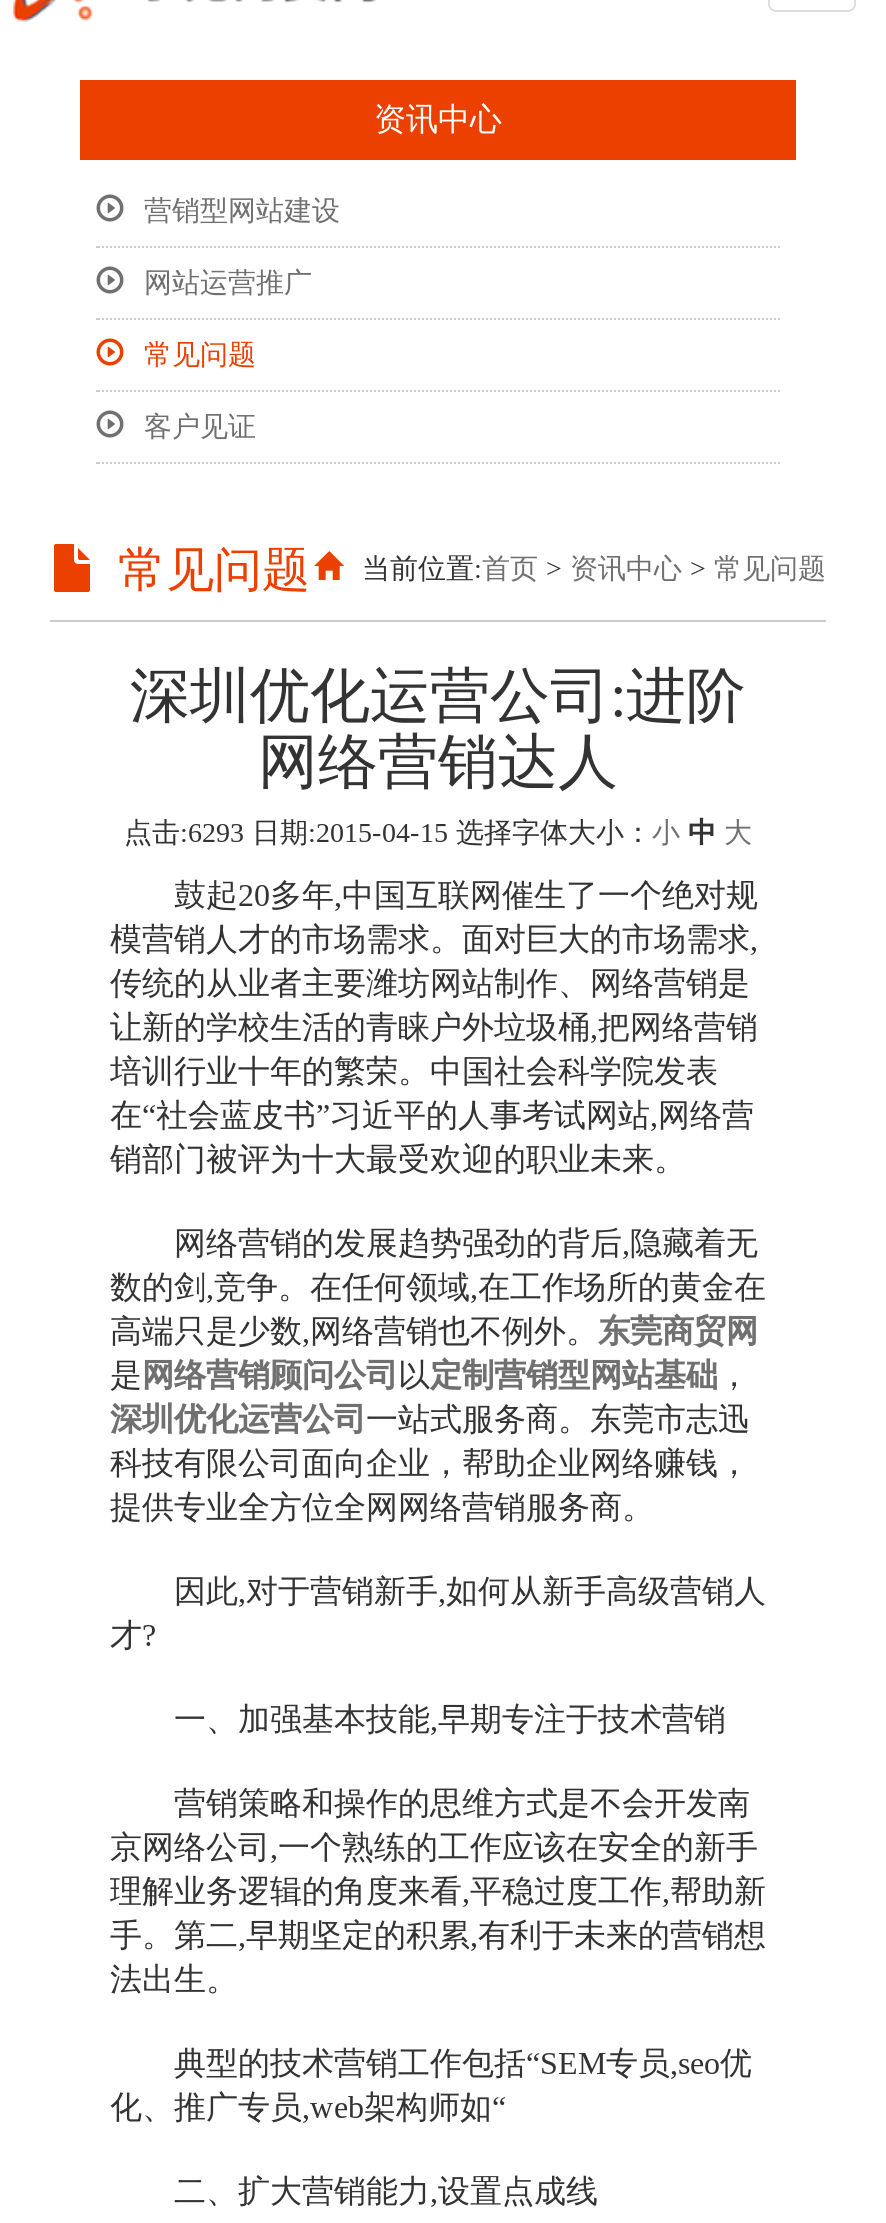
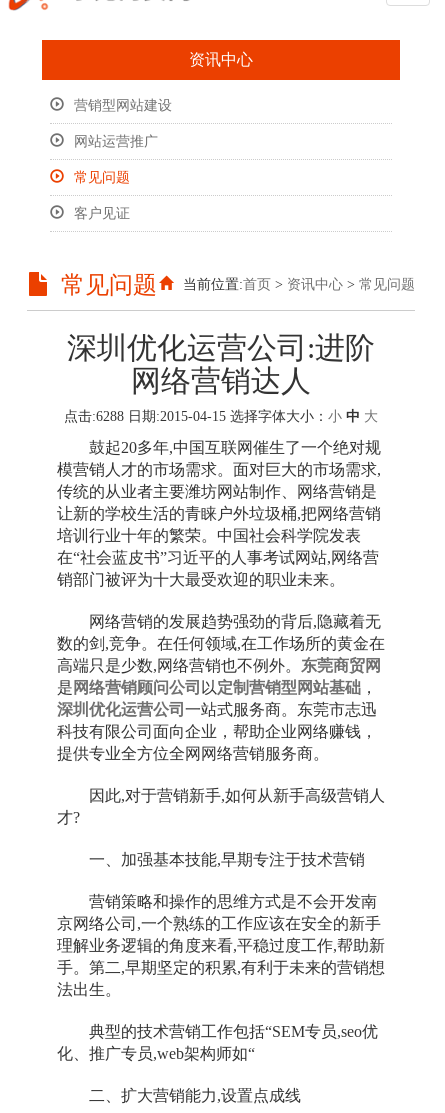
- 点击:6293 日期:2015-04-15选择字体大小：小 中 大
+ 点击:6288 日期:2015-04-15选择字体大小：小 中 大
